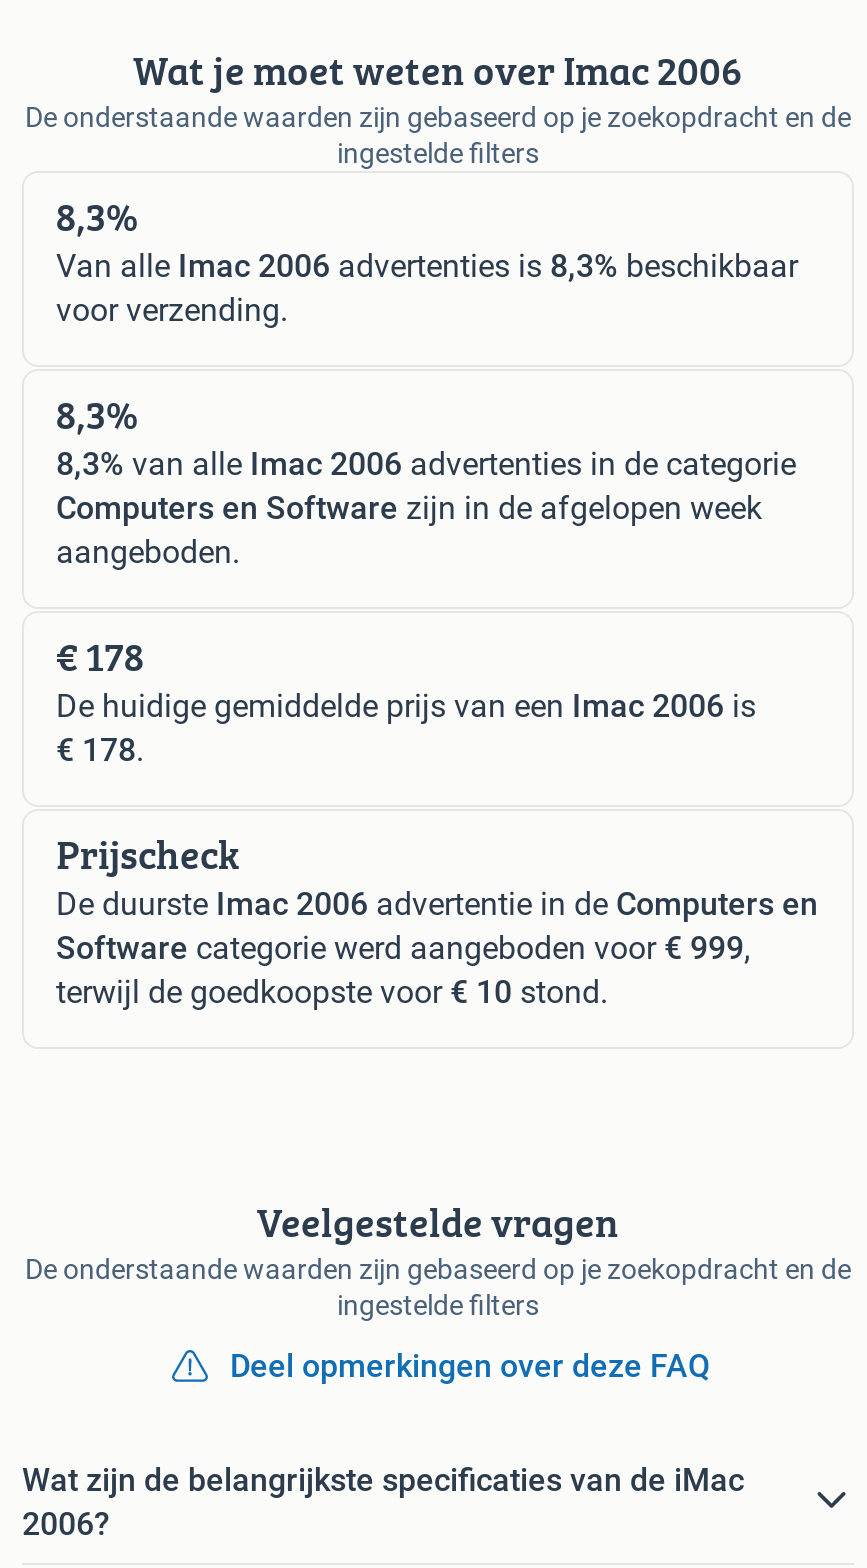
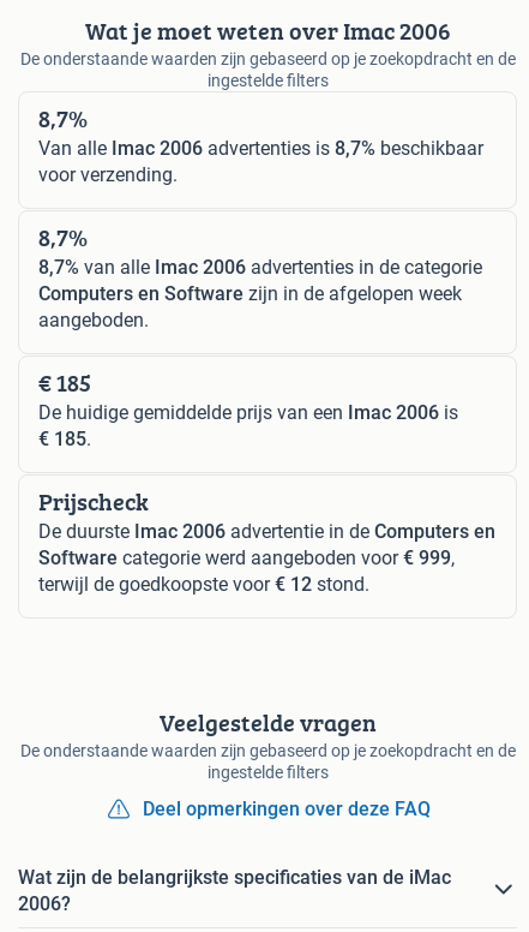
- 8,3%
+ 8,7%

- Van alle Imac 2006 advertenties is 8,3% beschikbaar
+ Van alle Imac 2006 advertenties is 8,7% beschikbaar

- 8,3%
+ 8,7%

- 8,3% van alle Imac 2006 advertenties in de categorie
+ 8,7% van alle Imac 2006 advertenties in de categorie

- € 178
+ € 185

- € 178.
+ € 185.

- terwijl de goedkoopste voor € 10 stond.
+ terwijl de goedkoopste voor € 12 stond.
